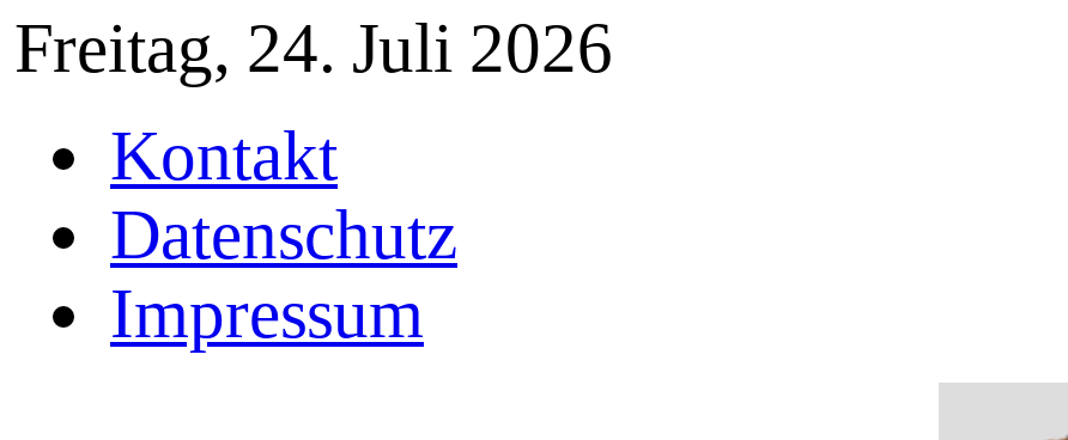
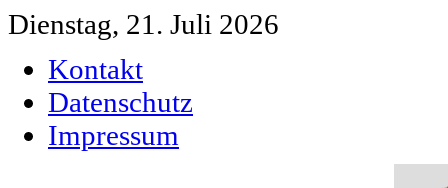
- Freitag, 24. Juli 2026
+ Dienstag, 21. Juli 2026
